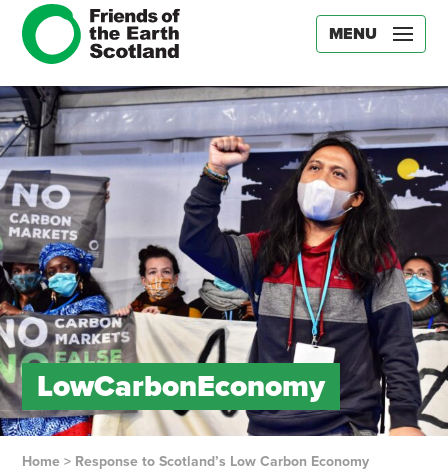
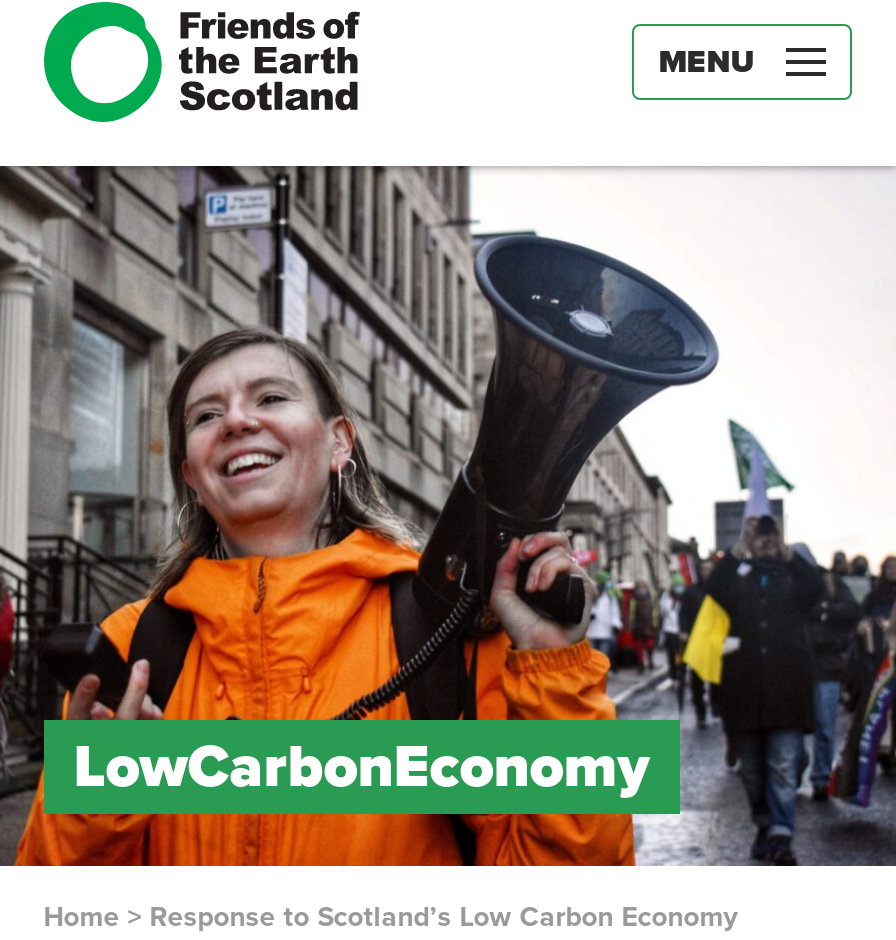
- [image]
+ [image]
